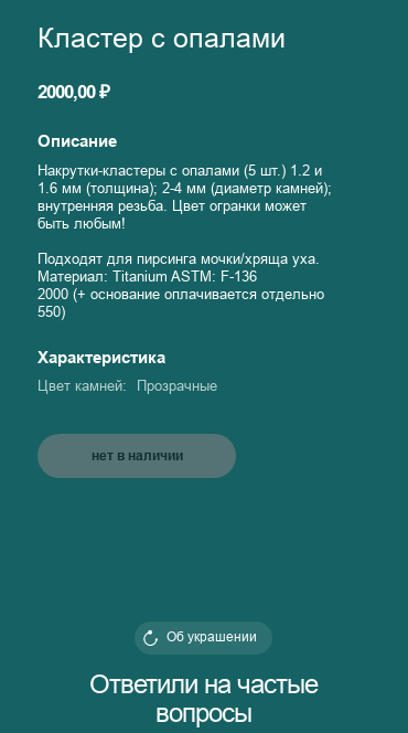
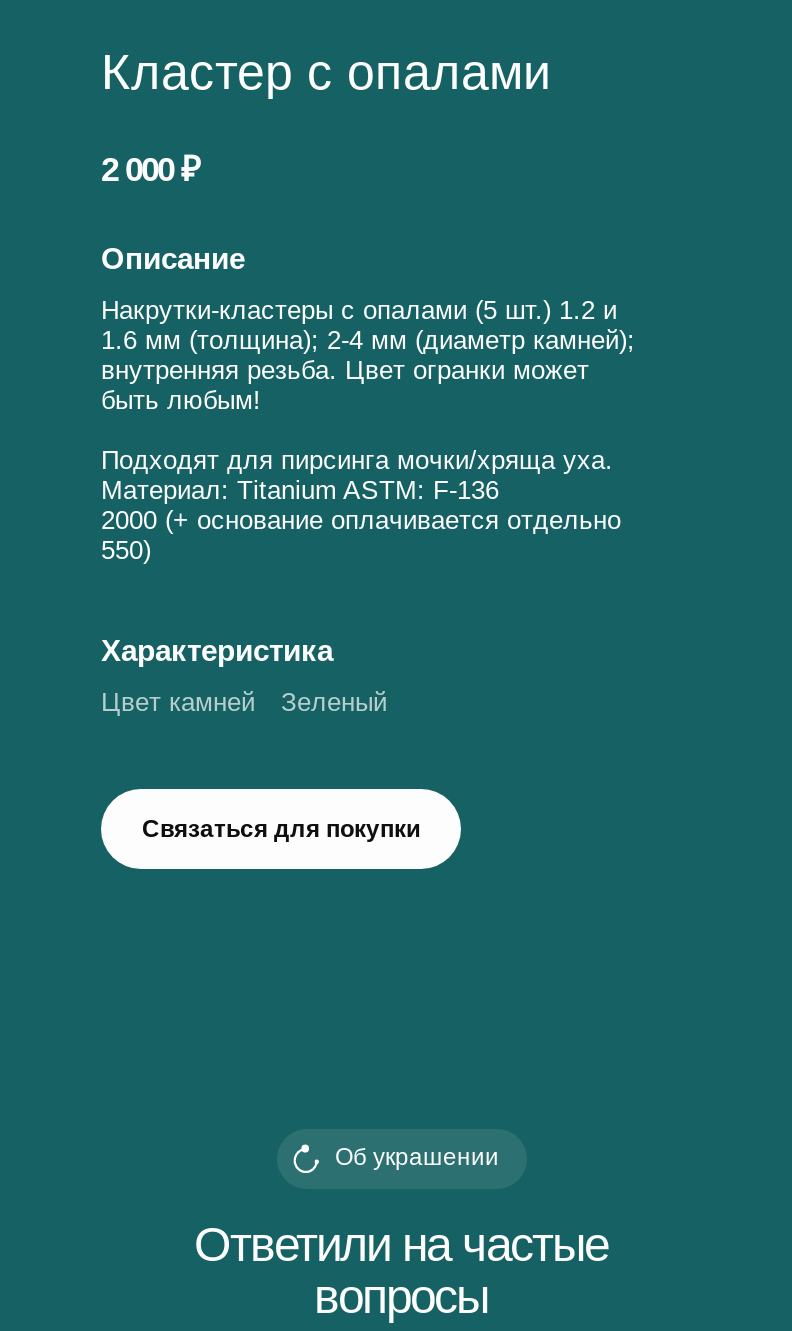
- 2000,00 ₽
+ 2 000 ₽

- Прозрачные
- Цвет камней:
+ Зеленый
+ Цвет камней

- нет в наличии
+ Связаться для покупки
